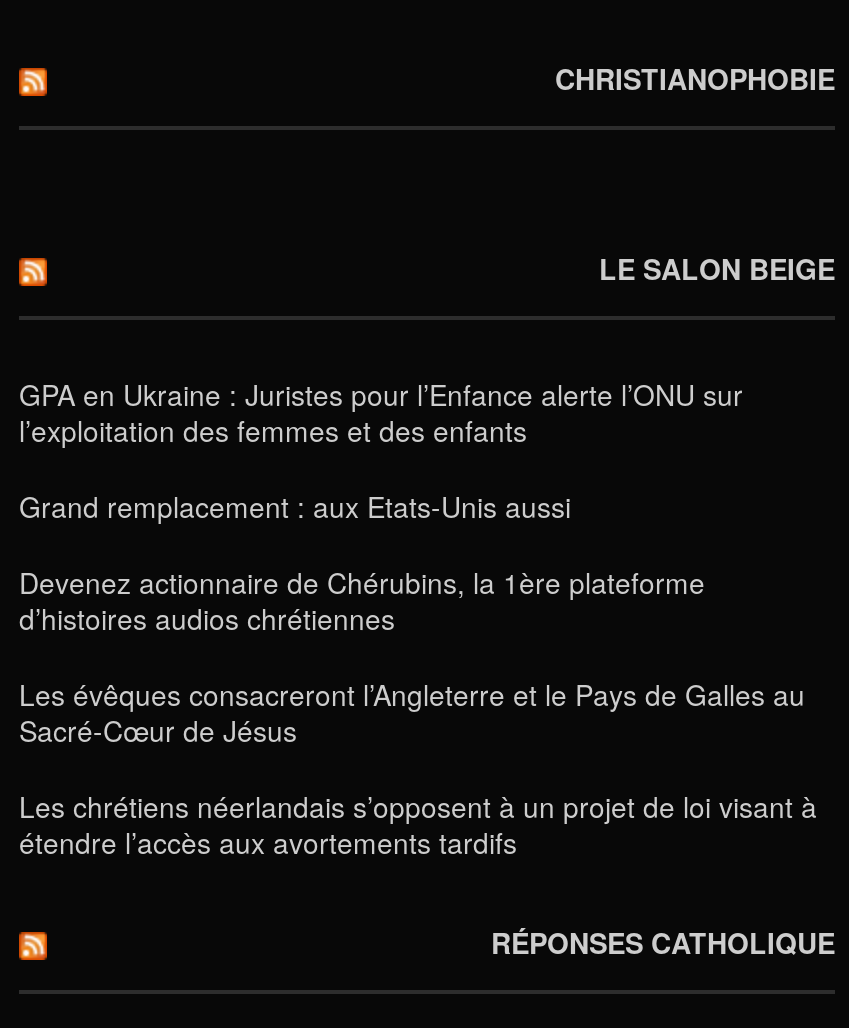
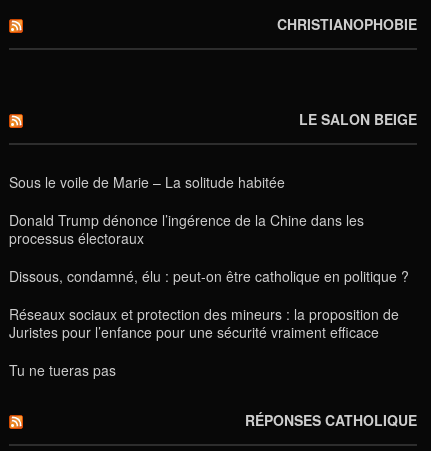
- GPA en Ukraine : Juristes pour l’Enfance alerte l’ONU sur
- l’exploitation des femmes et des enfants
+ Sous le voile de Marie – La solitude habitée

- Grand remplacement : aux Etats-Unis aussi
+ Donald Trump dénonce l’ingérence de la Chine dans les
+ processus électoraux

- Devenez actionnaire de Chérubins, la 1ère plateforme
- d’histoires audios chrétiennes
+ Dissous, condamné, élu : peut-on être catholique en politique ?

- Les évêques consacreront l’Angleterre et le Pays de Galles au
- Sacré-Cœur de Jésus
+ Réseaux sociaux et protection des mineurs : la proposition de
+ Juristes pour l’enfance pour une sécurité vraiment efficace

- Les chrétiens néerlandais s’opposent à un projet de loi visant à
- étendre l’accès aux avortements tardifs
+ Tu ne tueras pas
